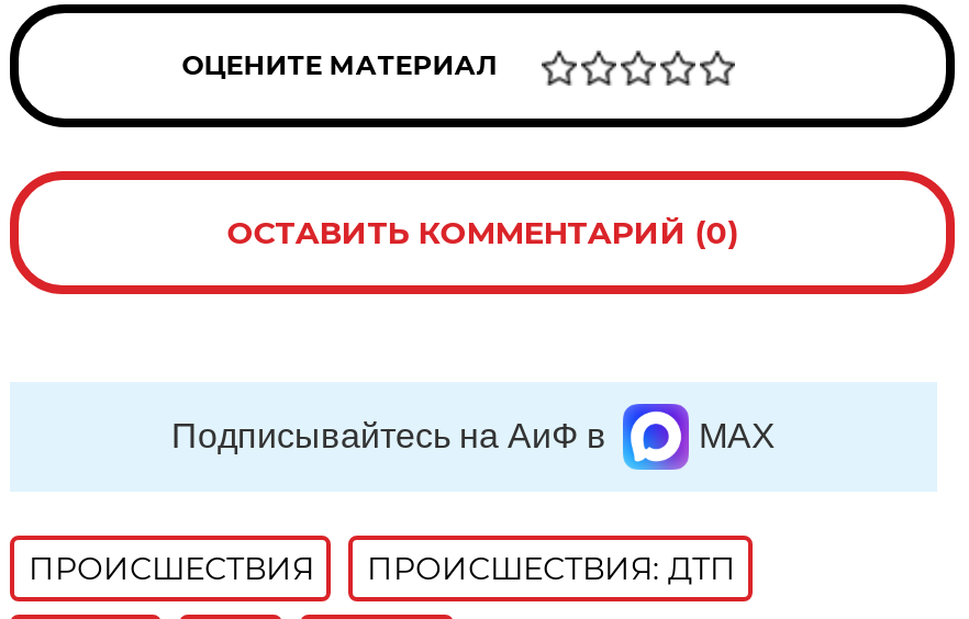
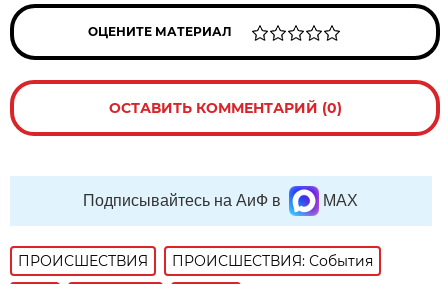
- ПРОИСШЕСТВИЯ: ДТП
+ ПРОИСШЕСТВИЯ: События
